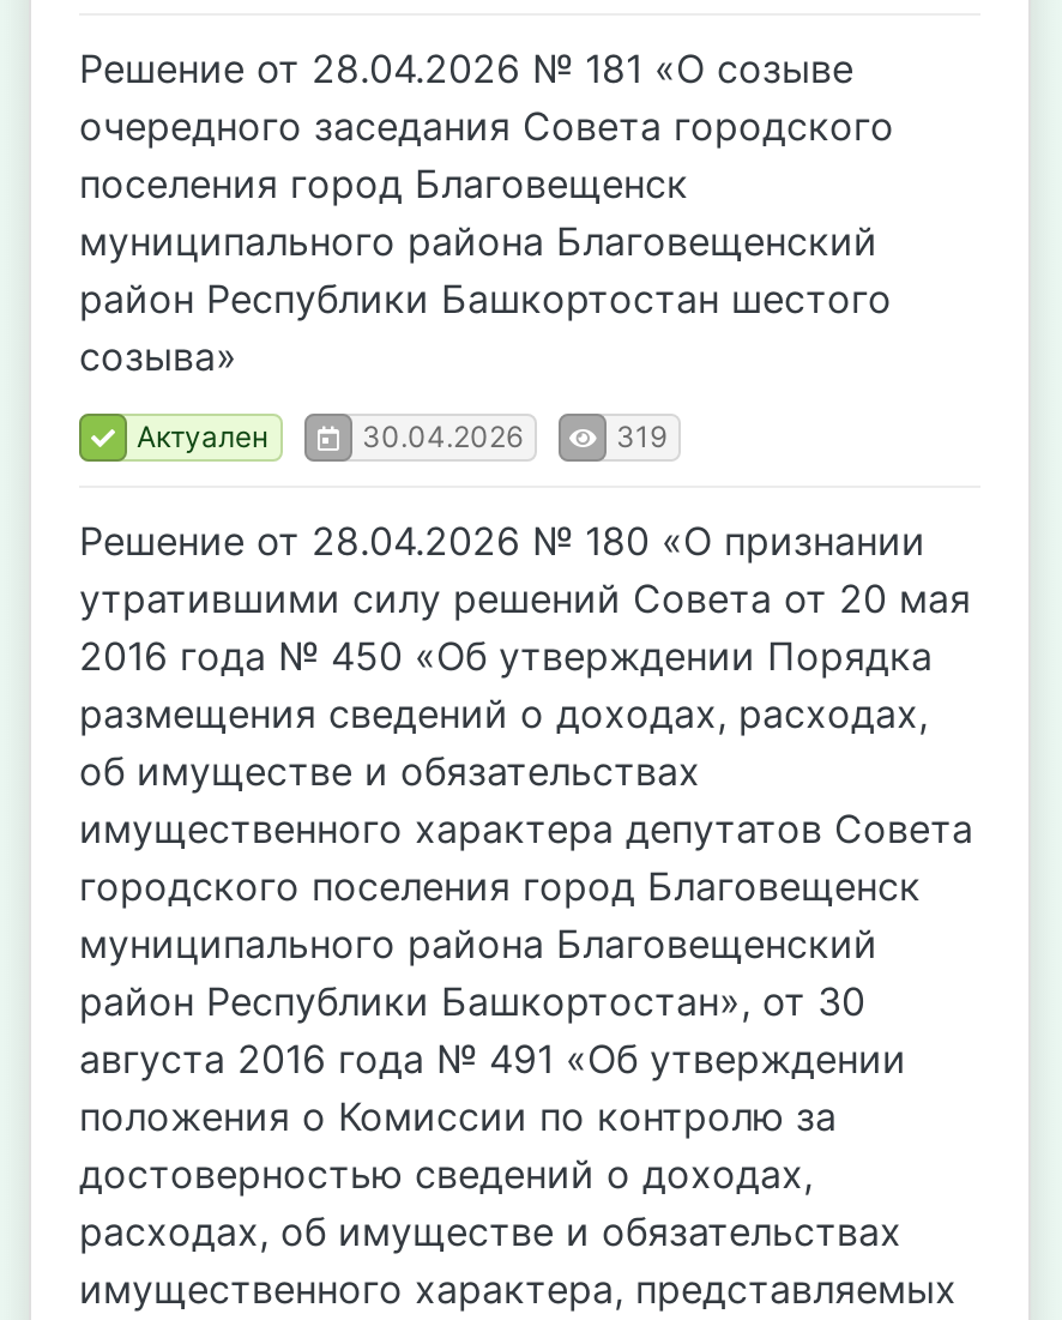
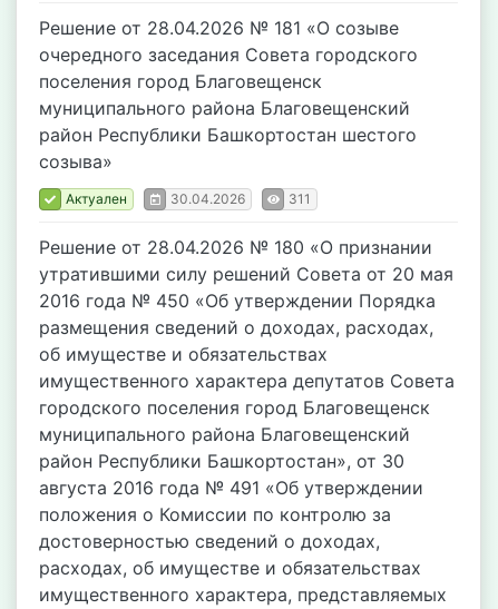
- 319
+ 311
